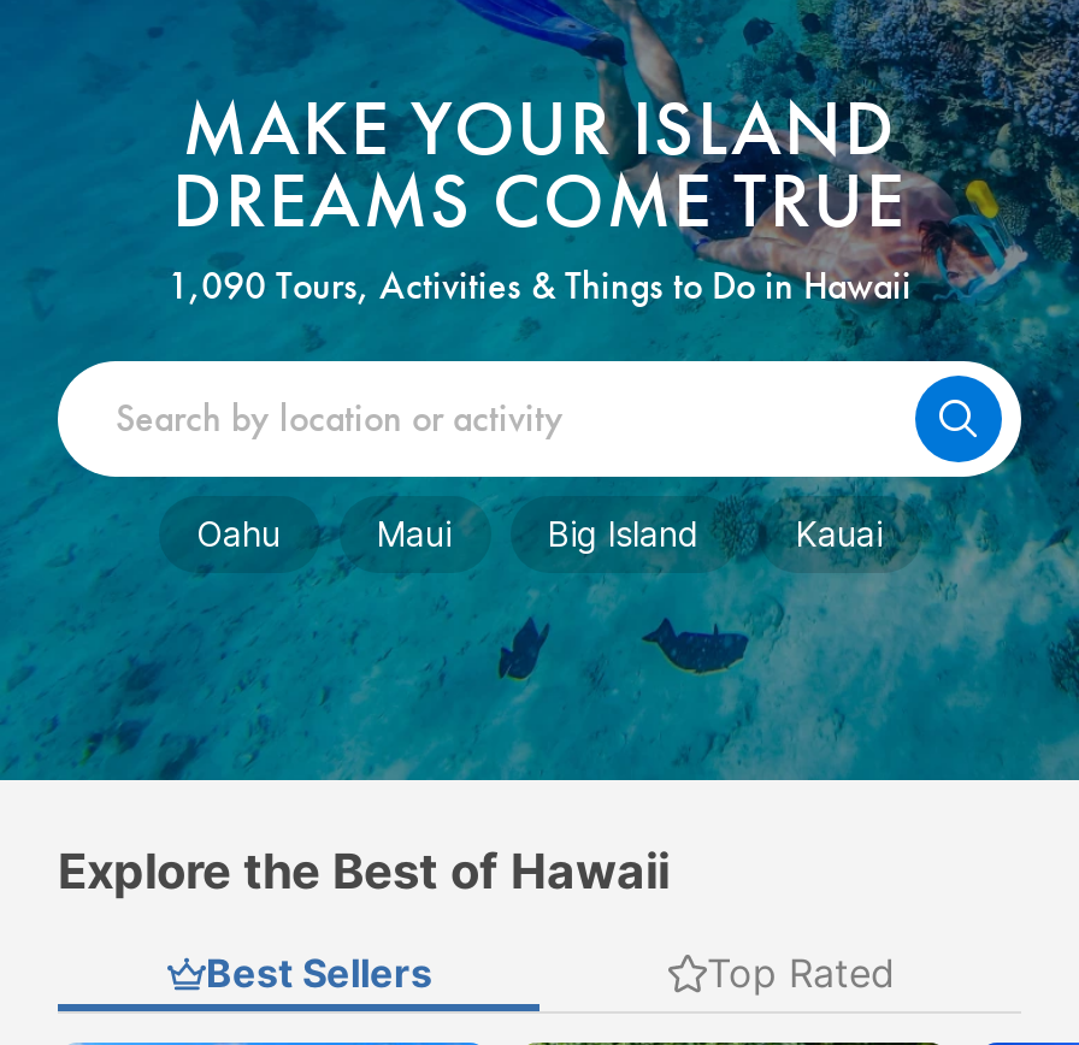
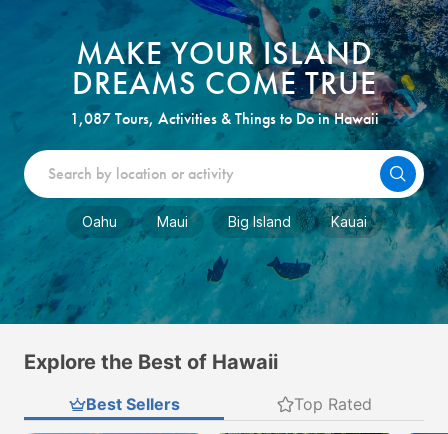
- 1,090 Tours, Activities & Things to Do in Hawaii
+ 1,087 Tours, Activities & Things to Do in Hawaii
